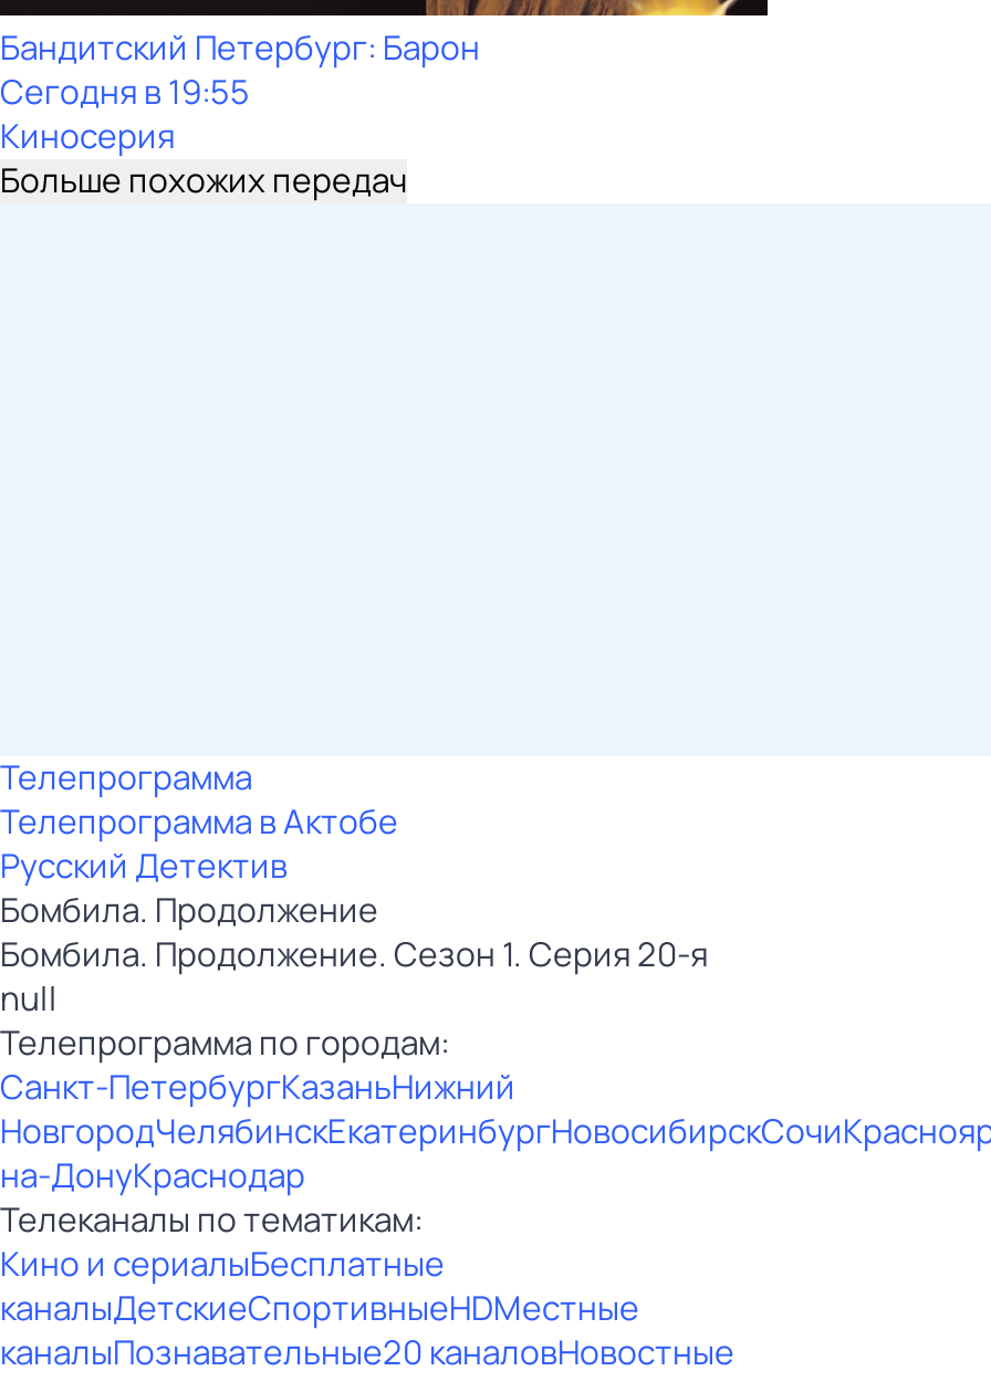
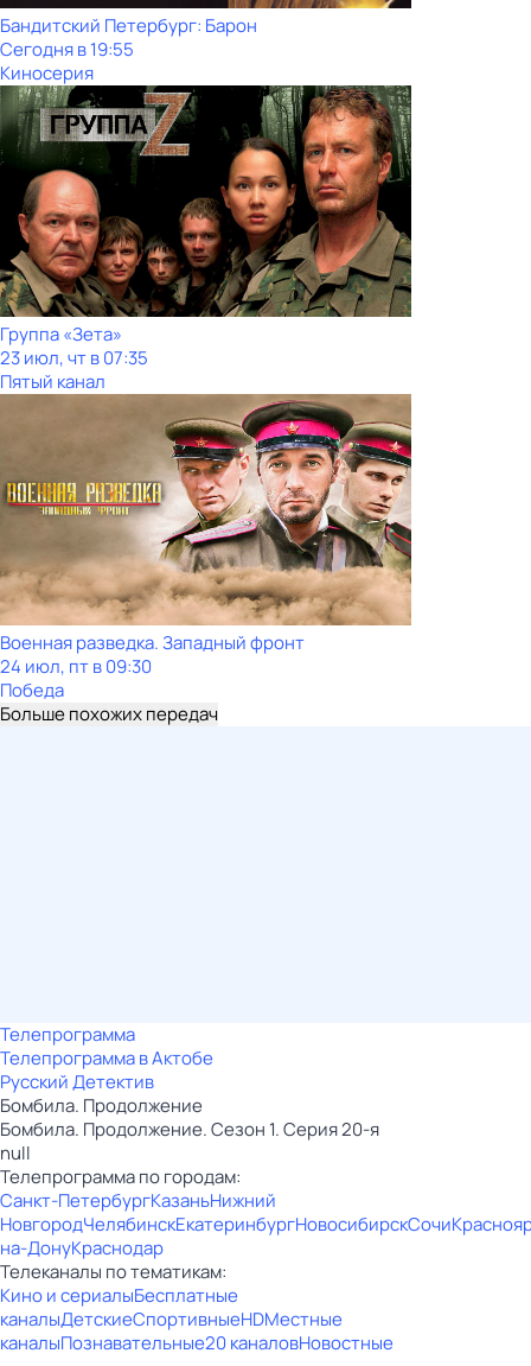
+ [image]
+ Группа «Зета»
+ 23 июл, чт в 07:35
+ Пятый канал

+ [image]
+ Военная разведка. Западный фронт
+ 24 июл, пт в 09:30
+ Победа
